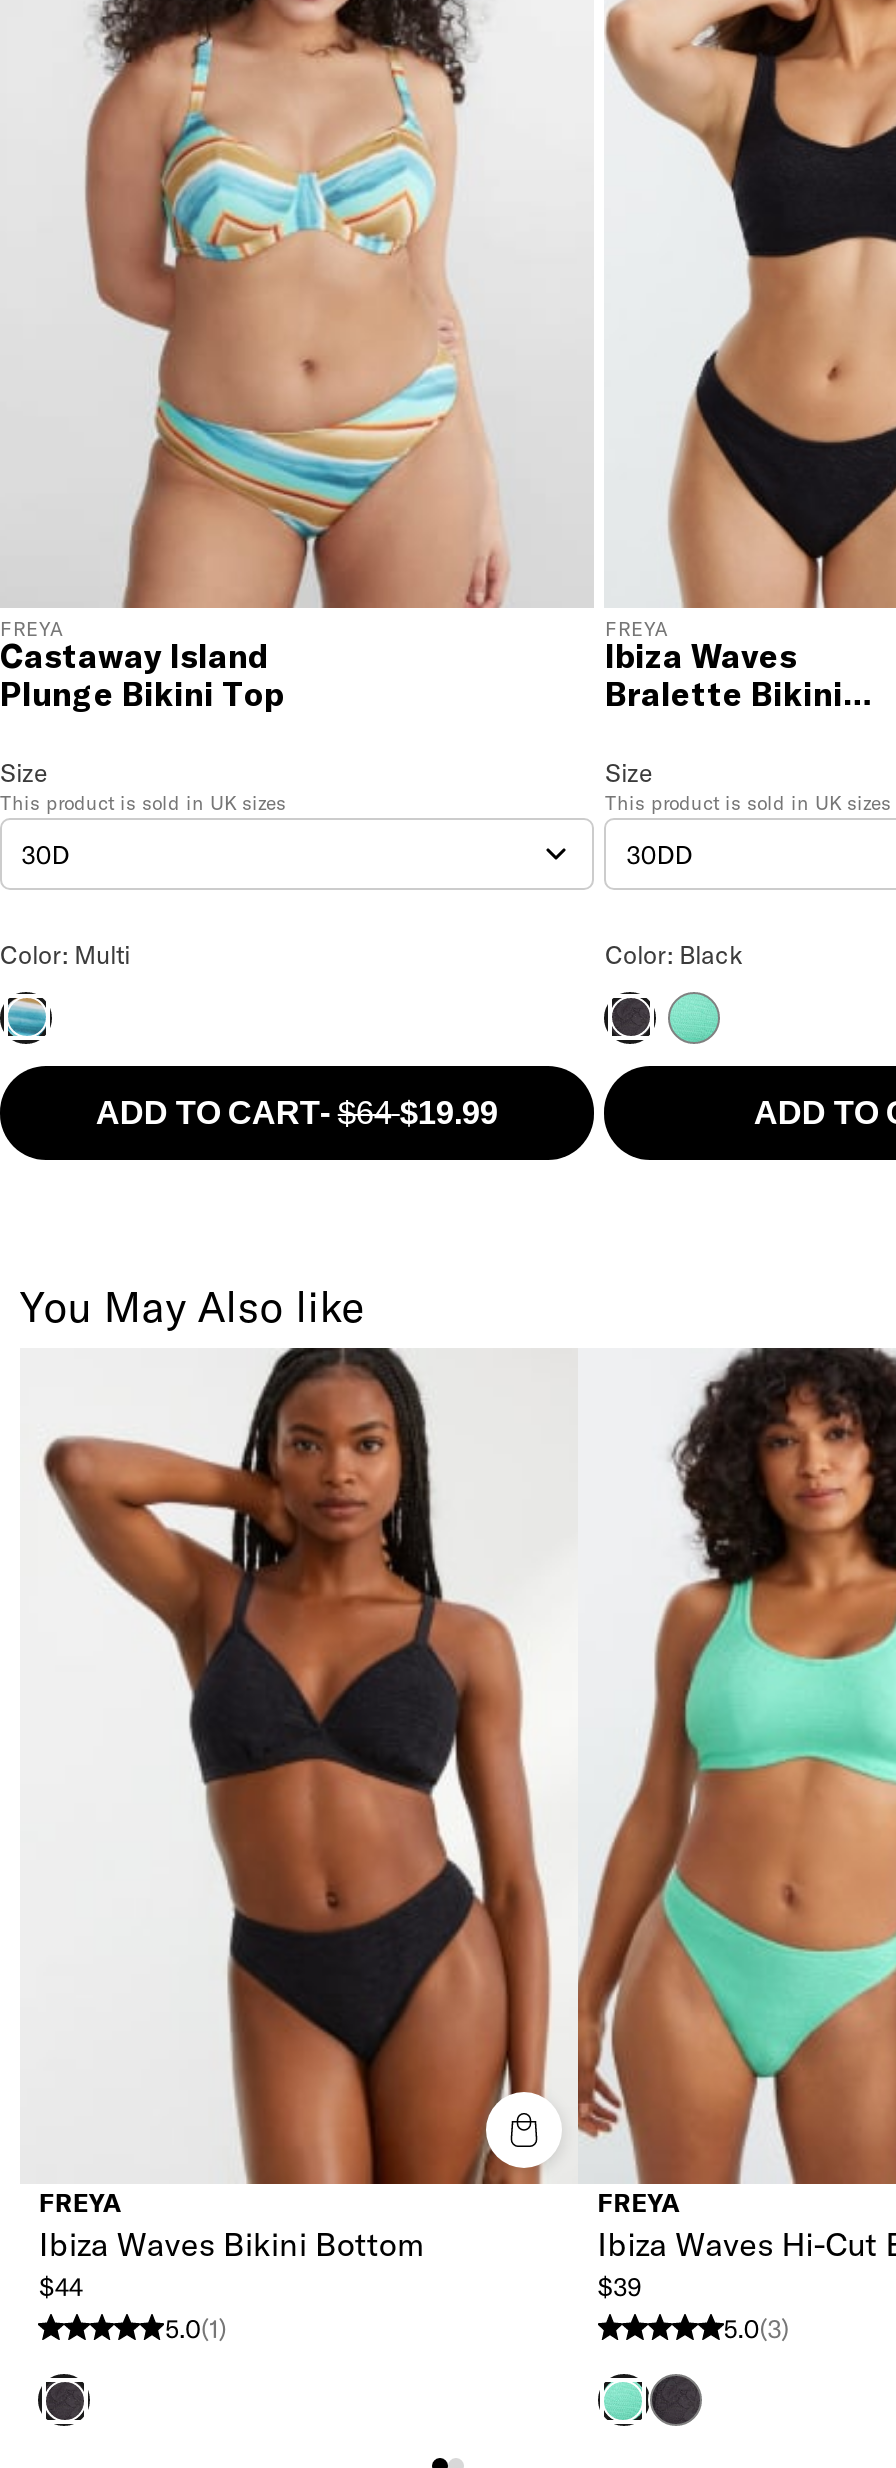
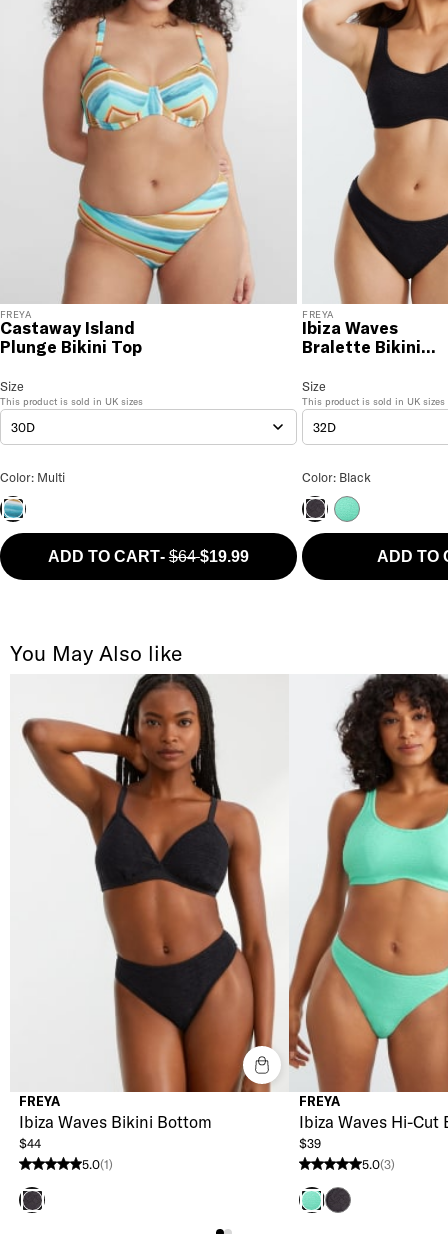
- 30DD
+ 32D
